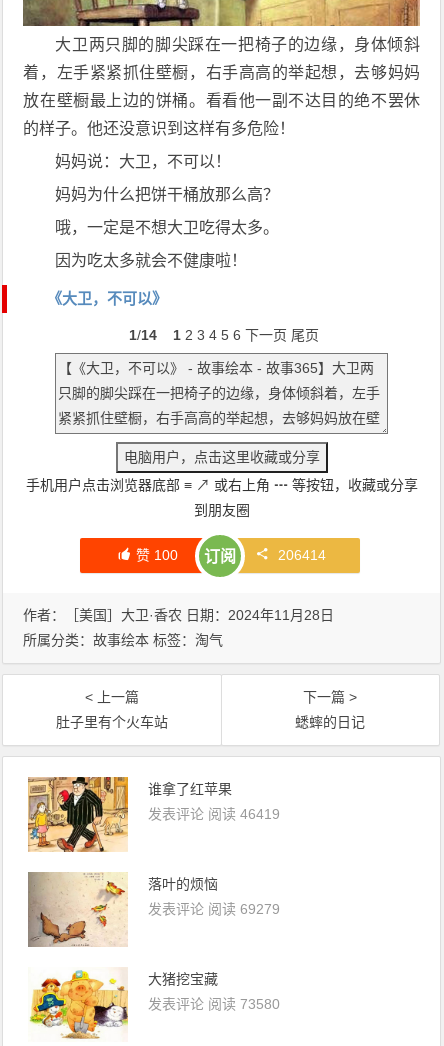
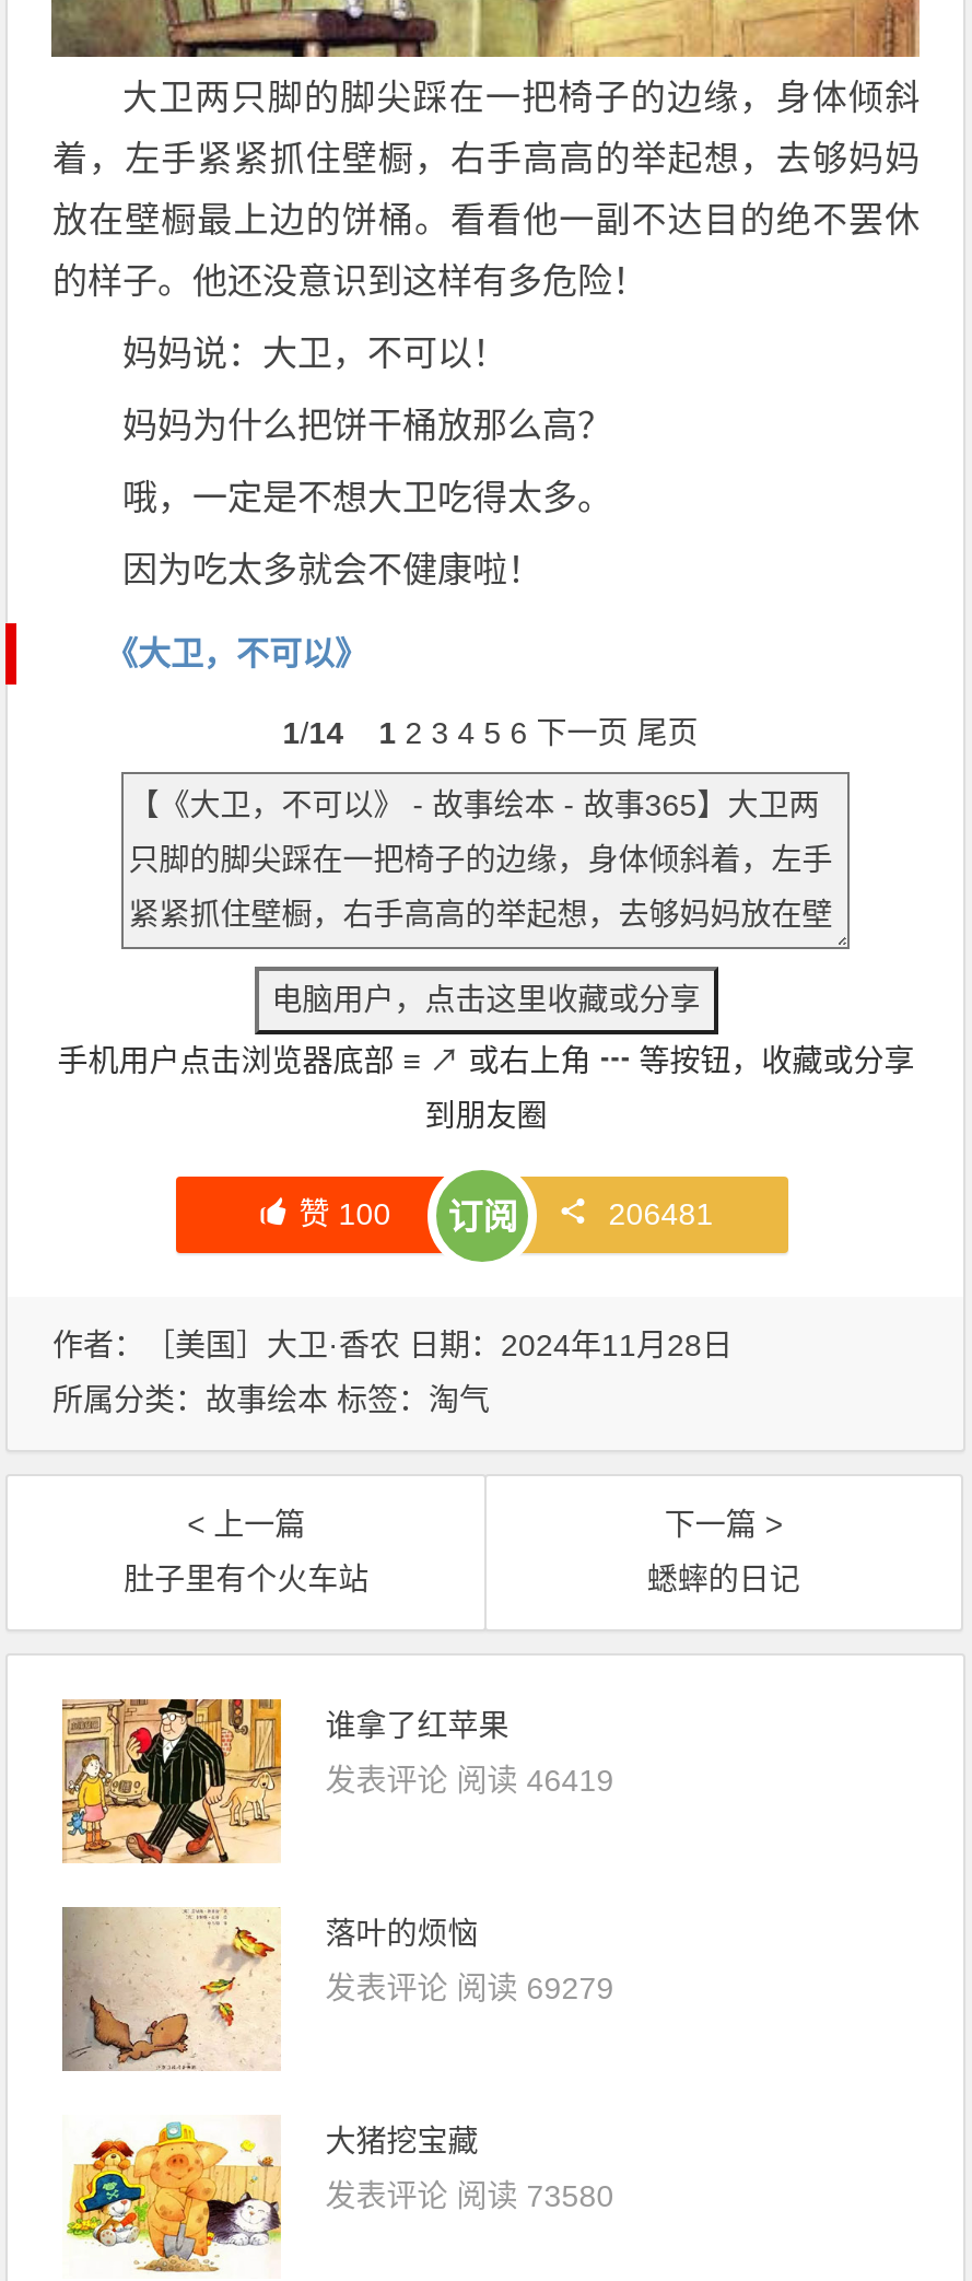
- 206414
+ 206481
